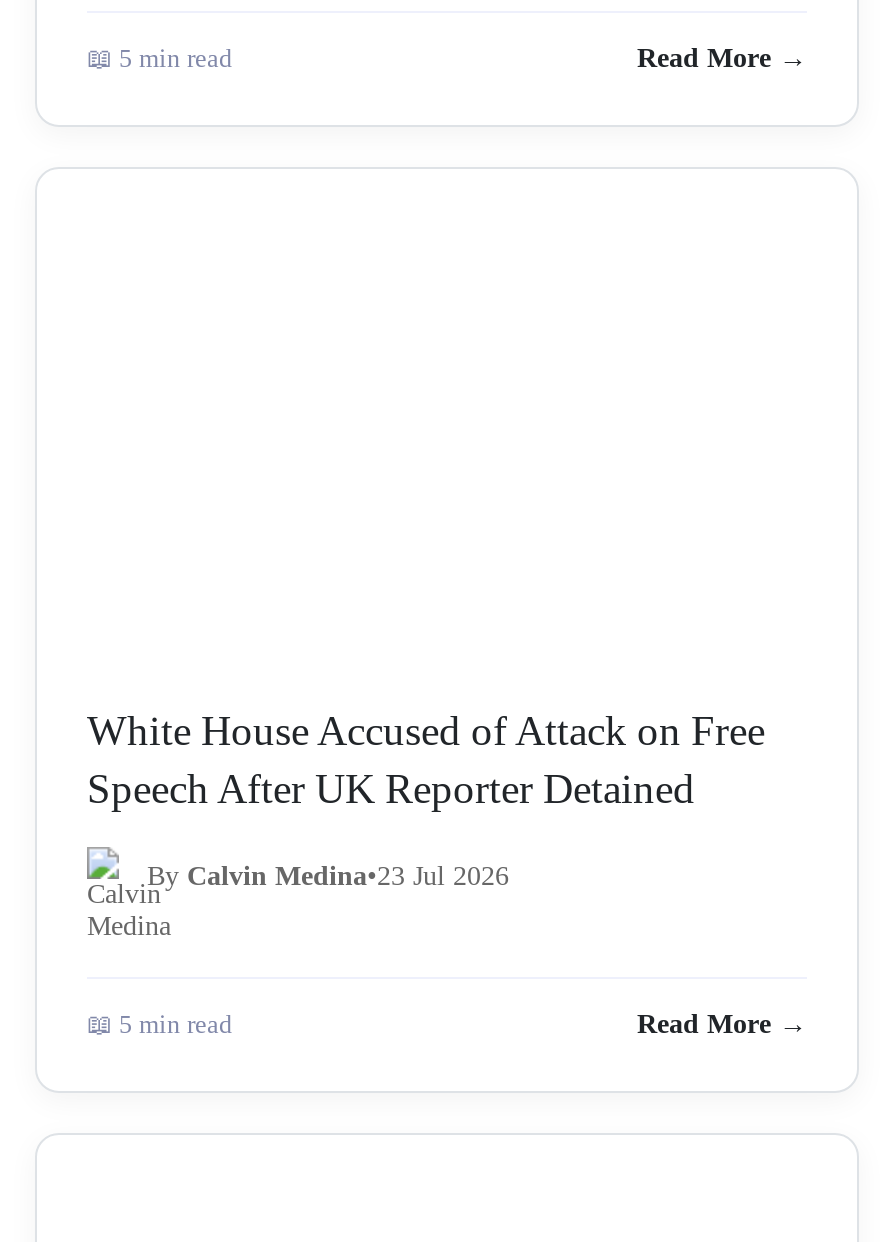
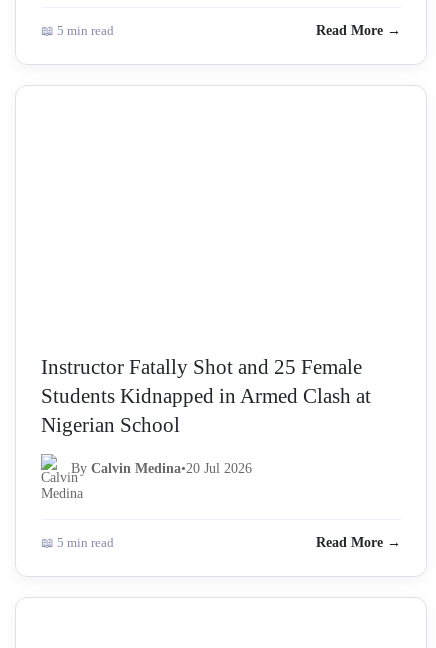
- White House Accused of Attack on Free
- Speech After UK Reporter Detained
+ Instructor Fatally Shot and 25 Female
+ Students Kidnapped in Armed Clash at
+ Nigerian School

- By Calvin Medina•23 Jul 2026
+ By Calvin Medina•20 Jul 2026
